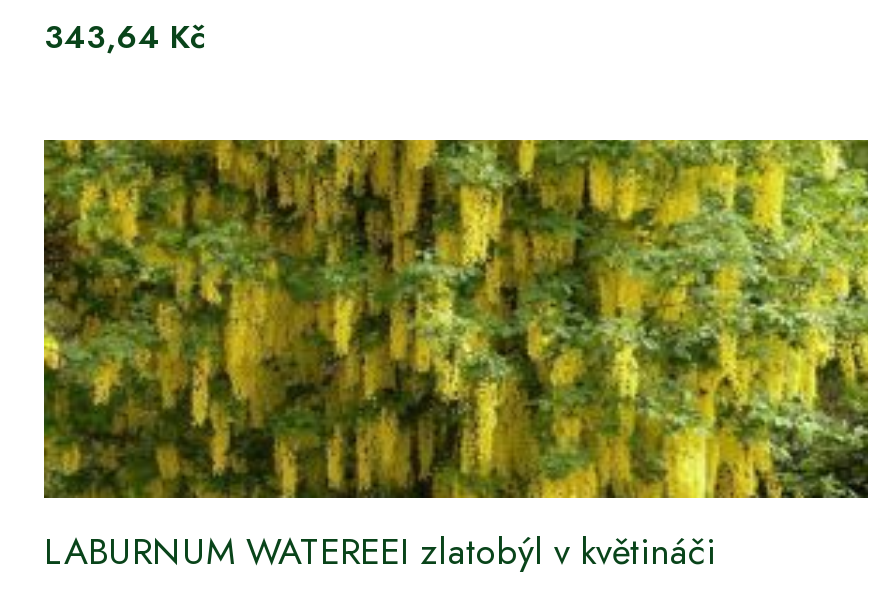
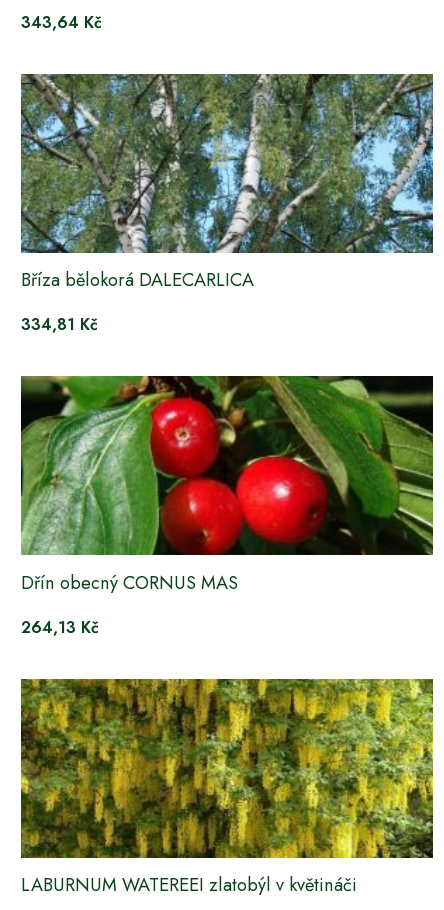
+ [image]
+ Bříza bělokorá DALECARLICA
+ 334,81 Kč

+ [image]
+ Dřín obecný CORNUS MAS
+ 264,13 Kč
